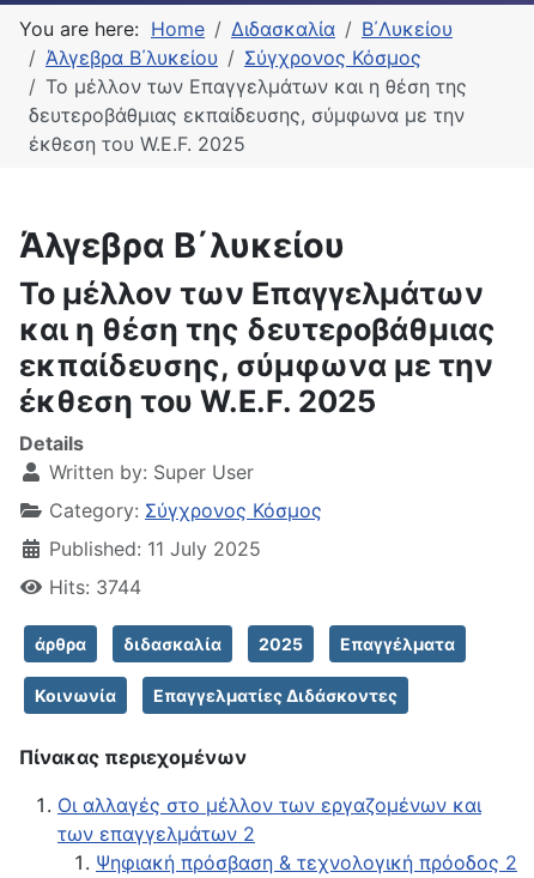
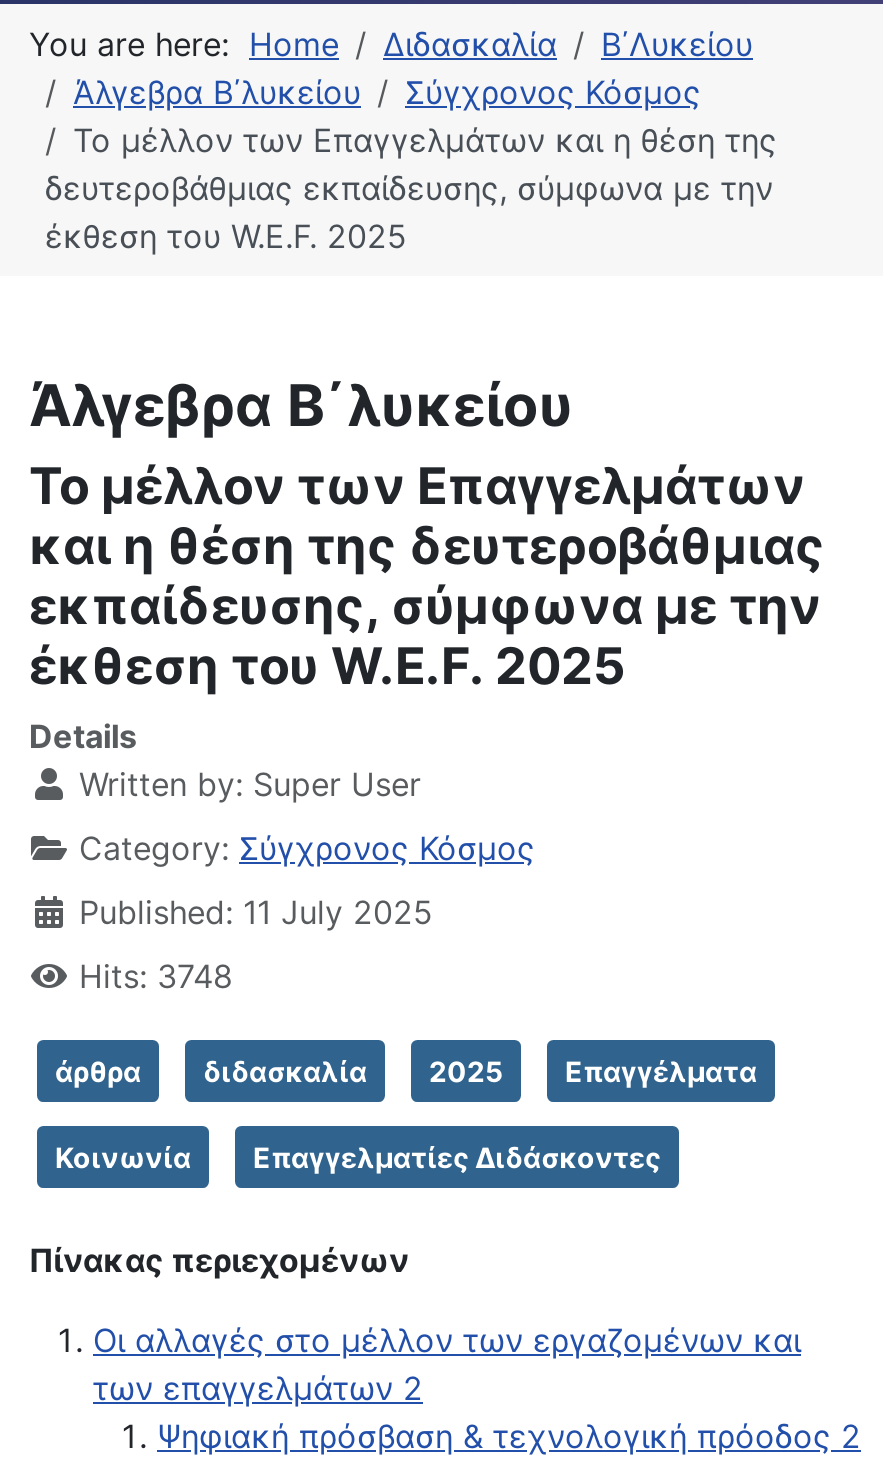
- Hits: 3744
+ Hits: 3748
